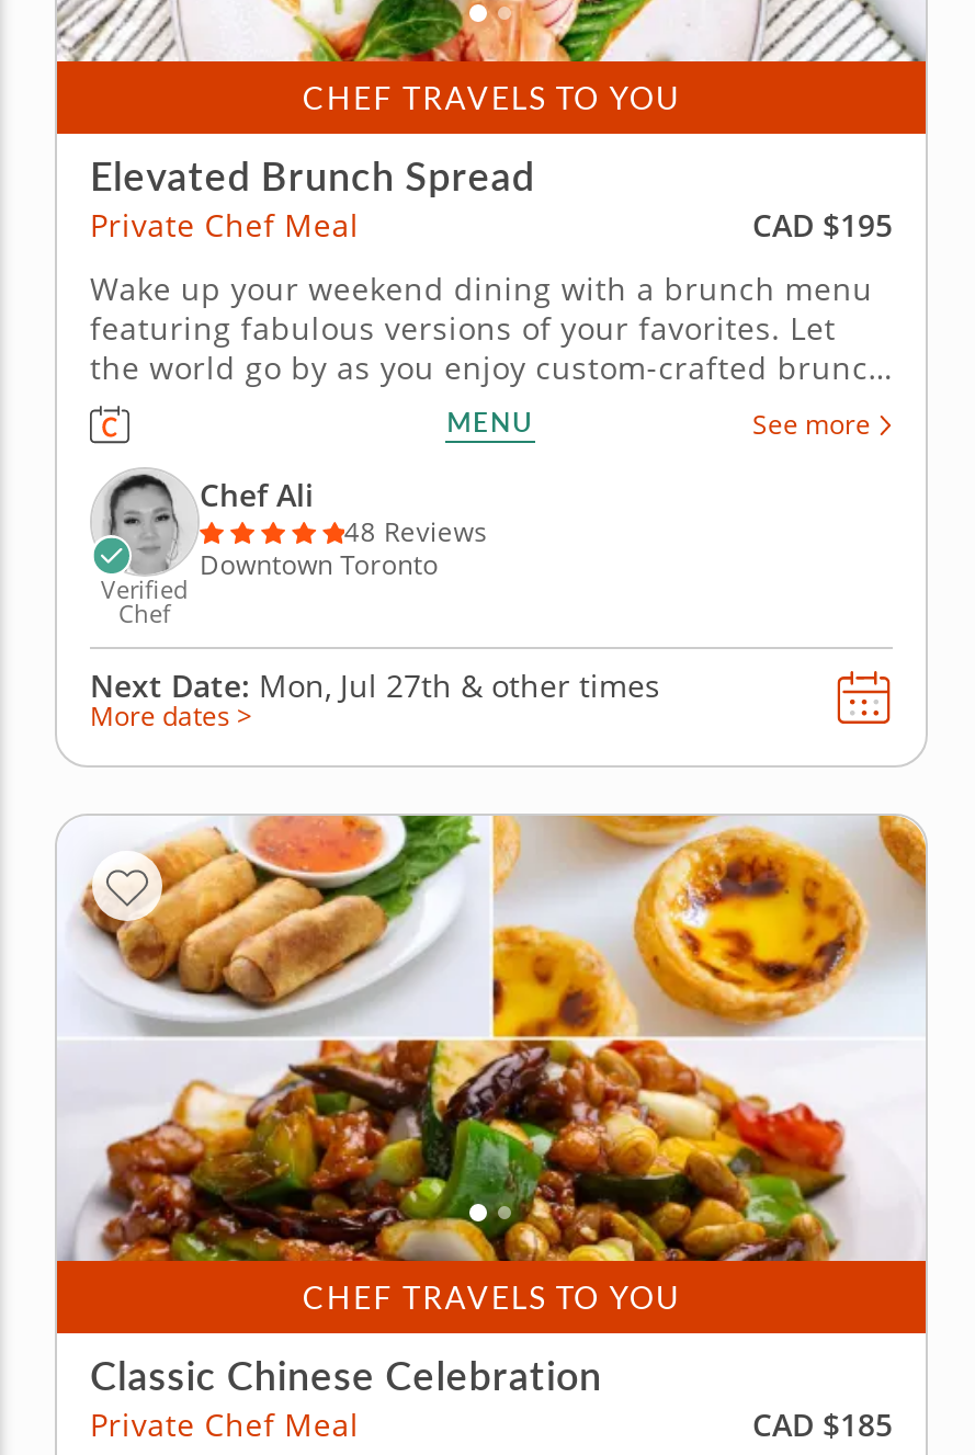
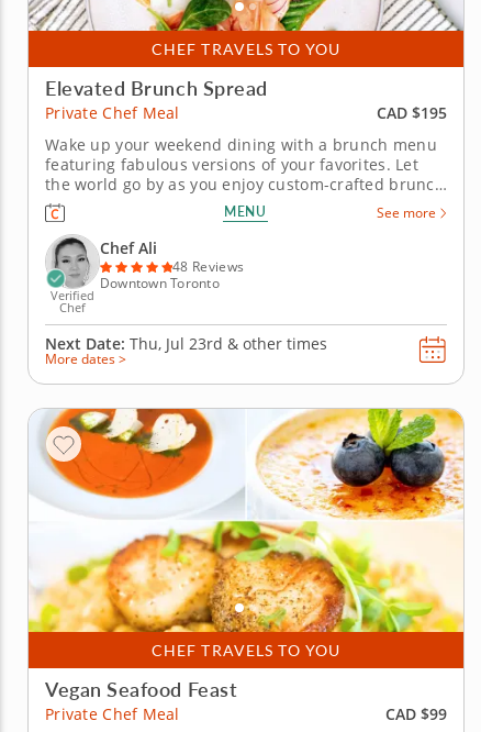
- Next Date: Mon, Jul 27th & other times
+ Next Date: Thu, Jul 23rd & other times

- [image]
- Classic Chinese Celebration
+ [image]
+ Vegan Seafood Feast

- CAD $185
+ CAD $99
